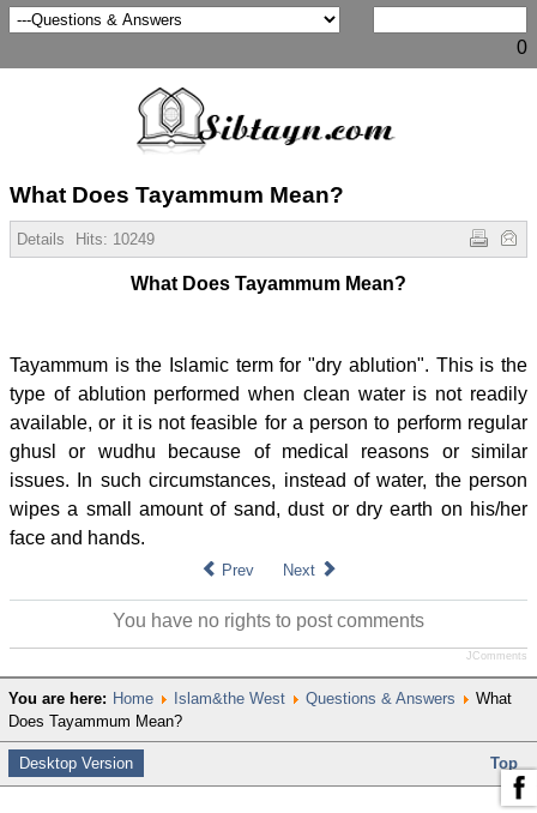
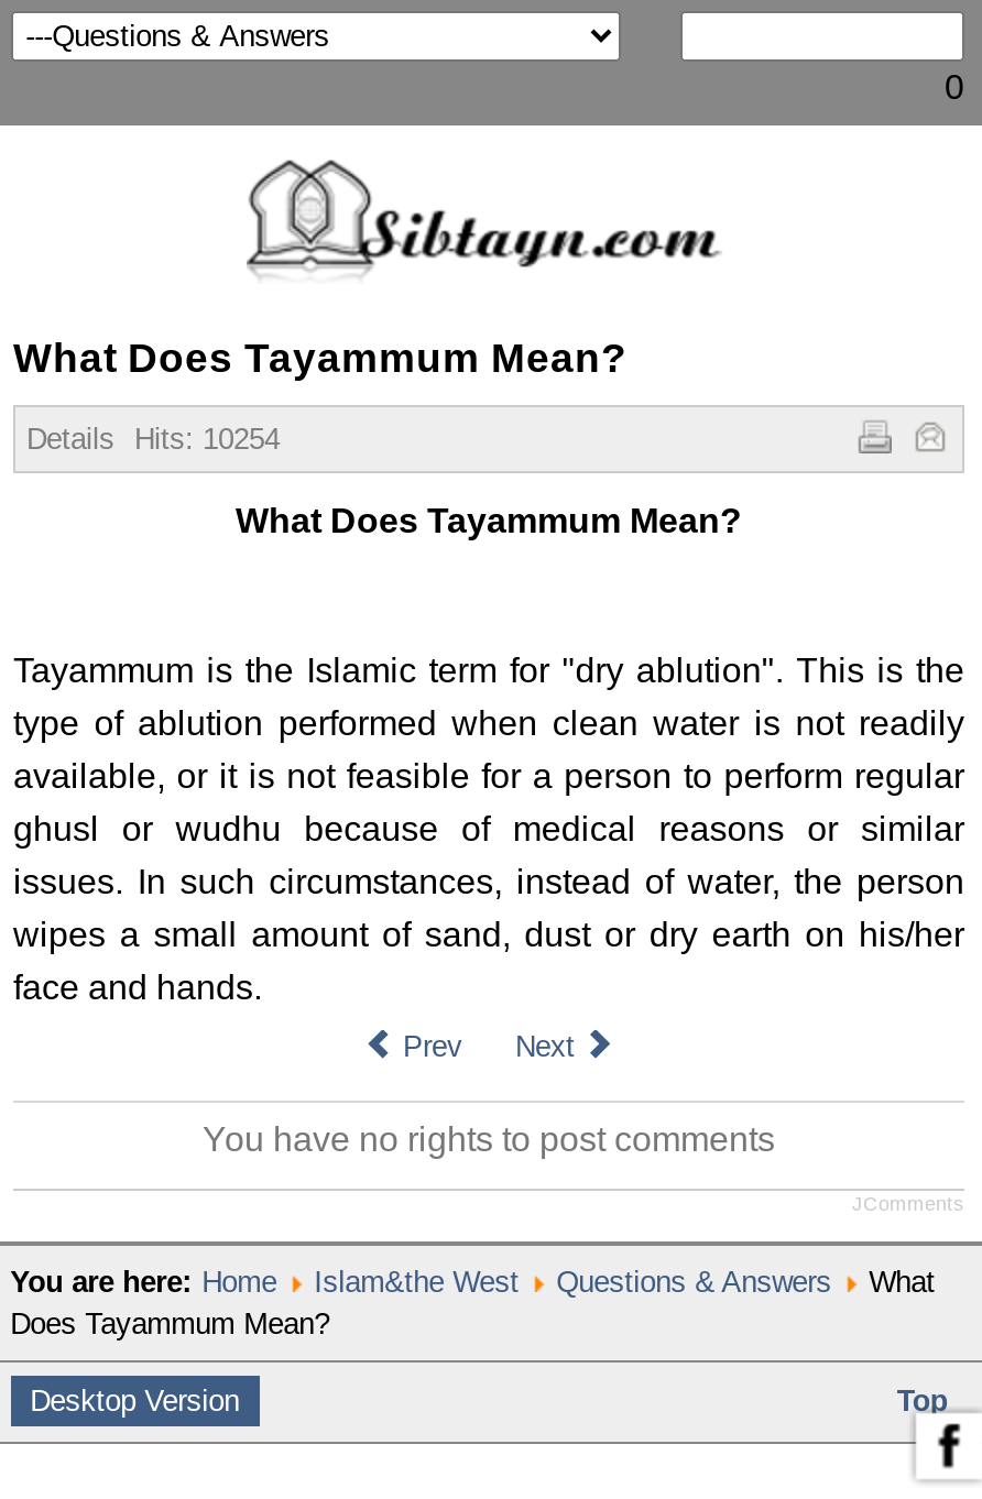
- Details Hits: 10249
+ Details Hits: 10254
